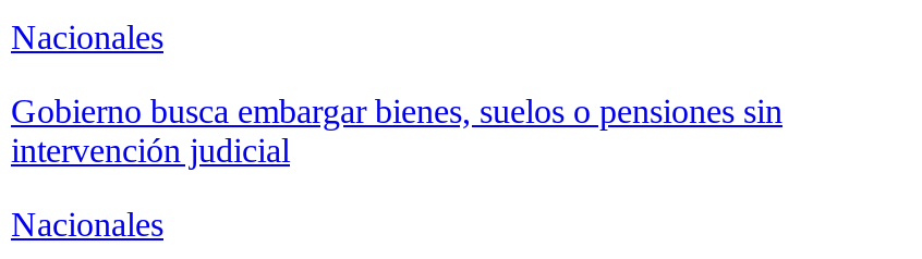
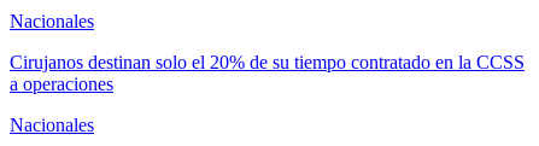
- Gobierno busca embargar bienes, suelos o pensiones sin
- intervención judicial
+ Cirujanos destinan solo el 20% de su tiempo contratado en la CCSS
+ a operaciones
